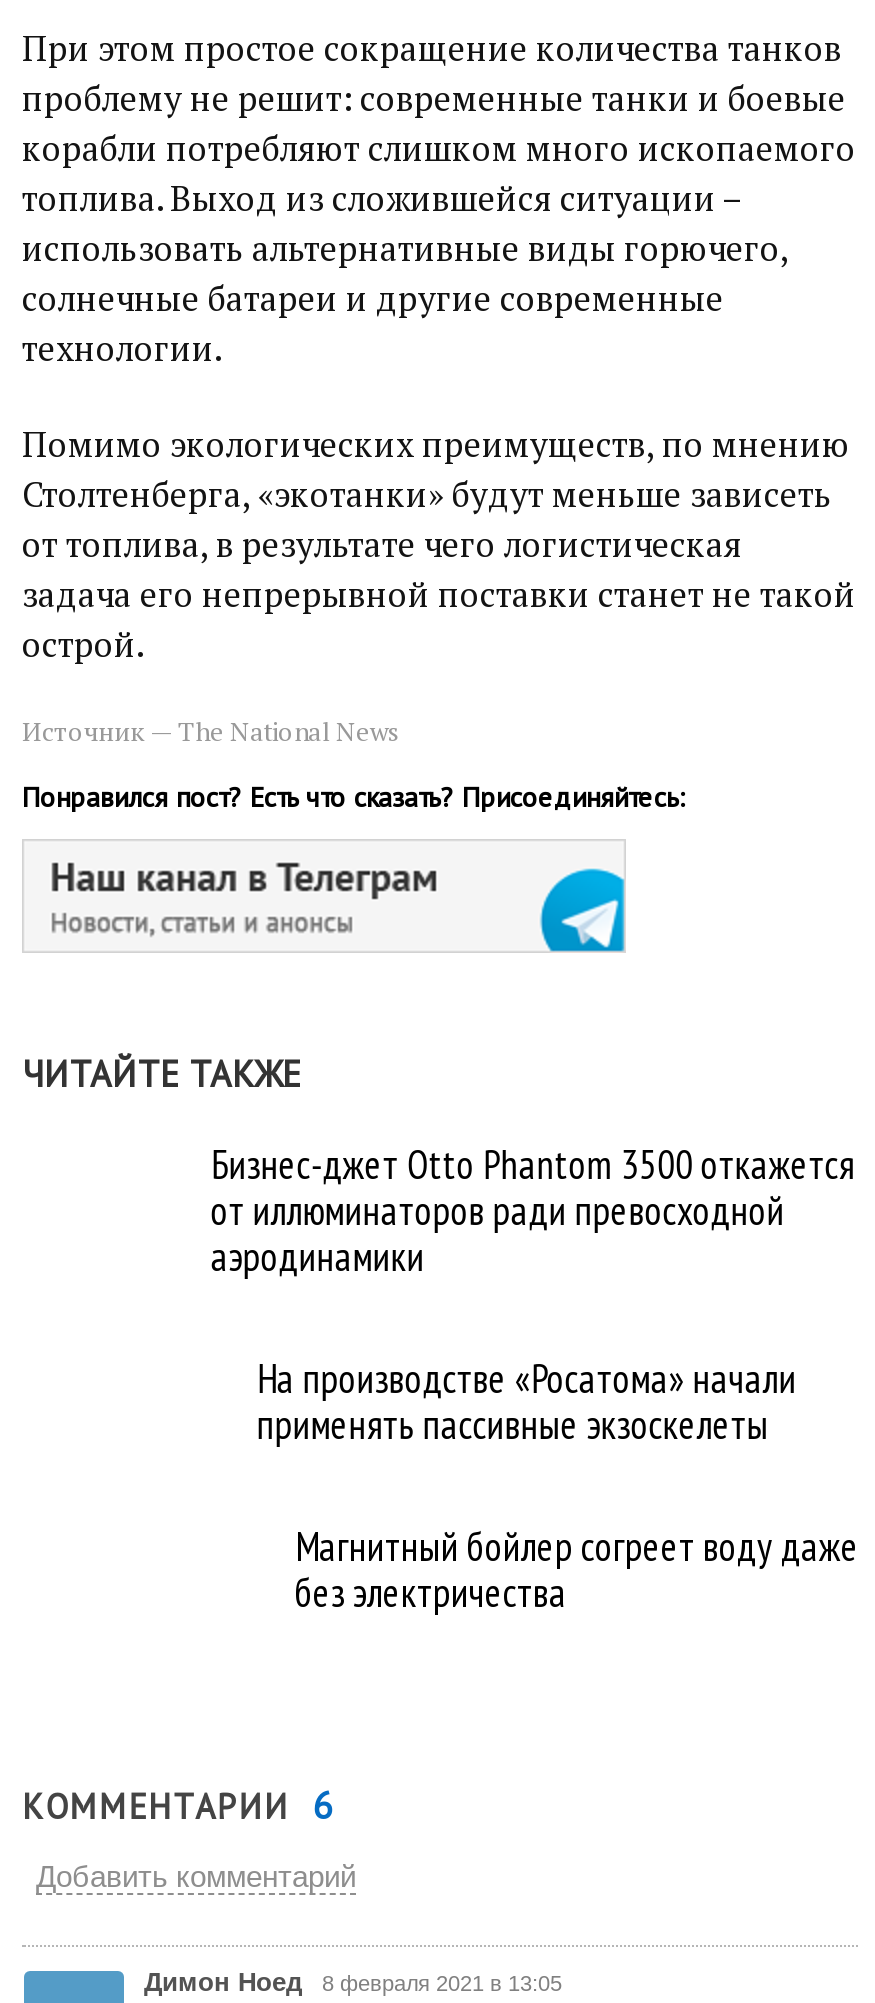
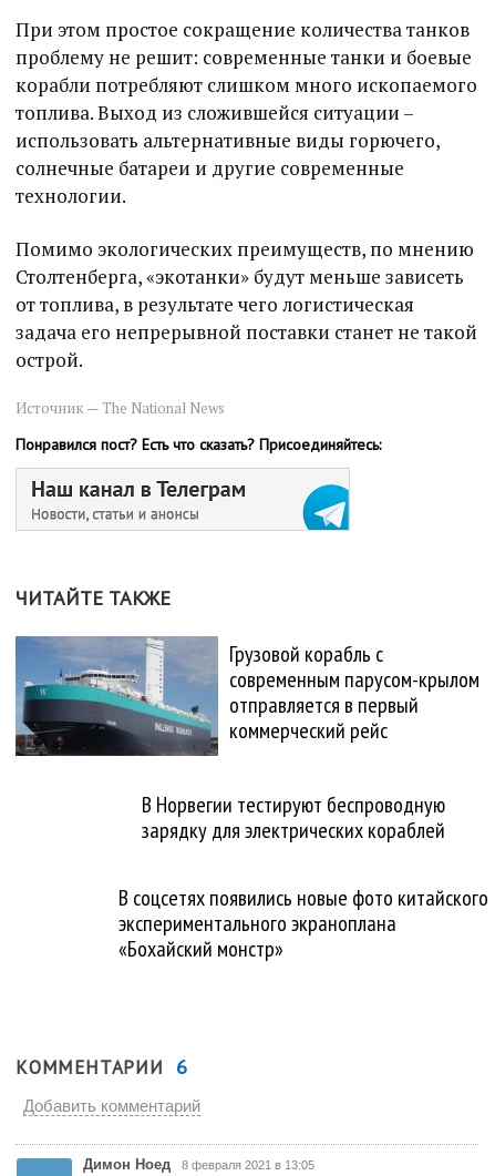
+ [image]

- Бизнес-джет Otto Phantom 3500 откажется
- от иллюминаторов ради превосходной
- аэродинамики
+ Грузовой корабль с
+ современным парусом-крылом
+ отправляется в первый
+ коммерческий рейс

- На производстве «Росатома» начали
- применять пассивные экзоскелеты
+ В Норвегии тестируют беспроводную
+ зарядку для электрических кораблей

- Магнитный бойлер согреет воду даже
- без электричества
+ В соцсетях появились новые фото китайского
+ экспериментального экраноплана
+ «Бохайский монстр»
